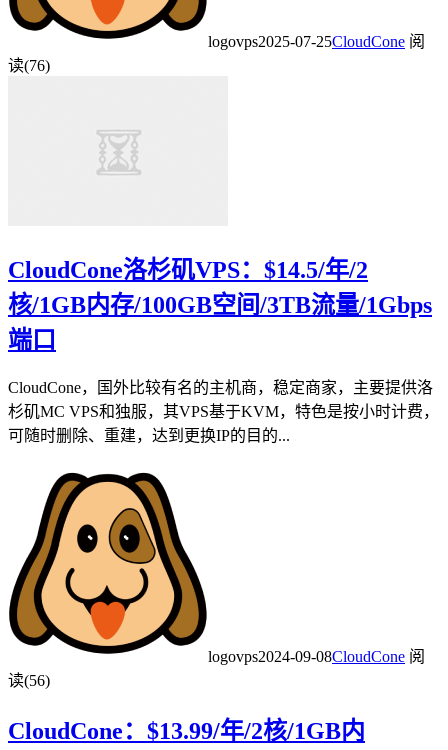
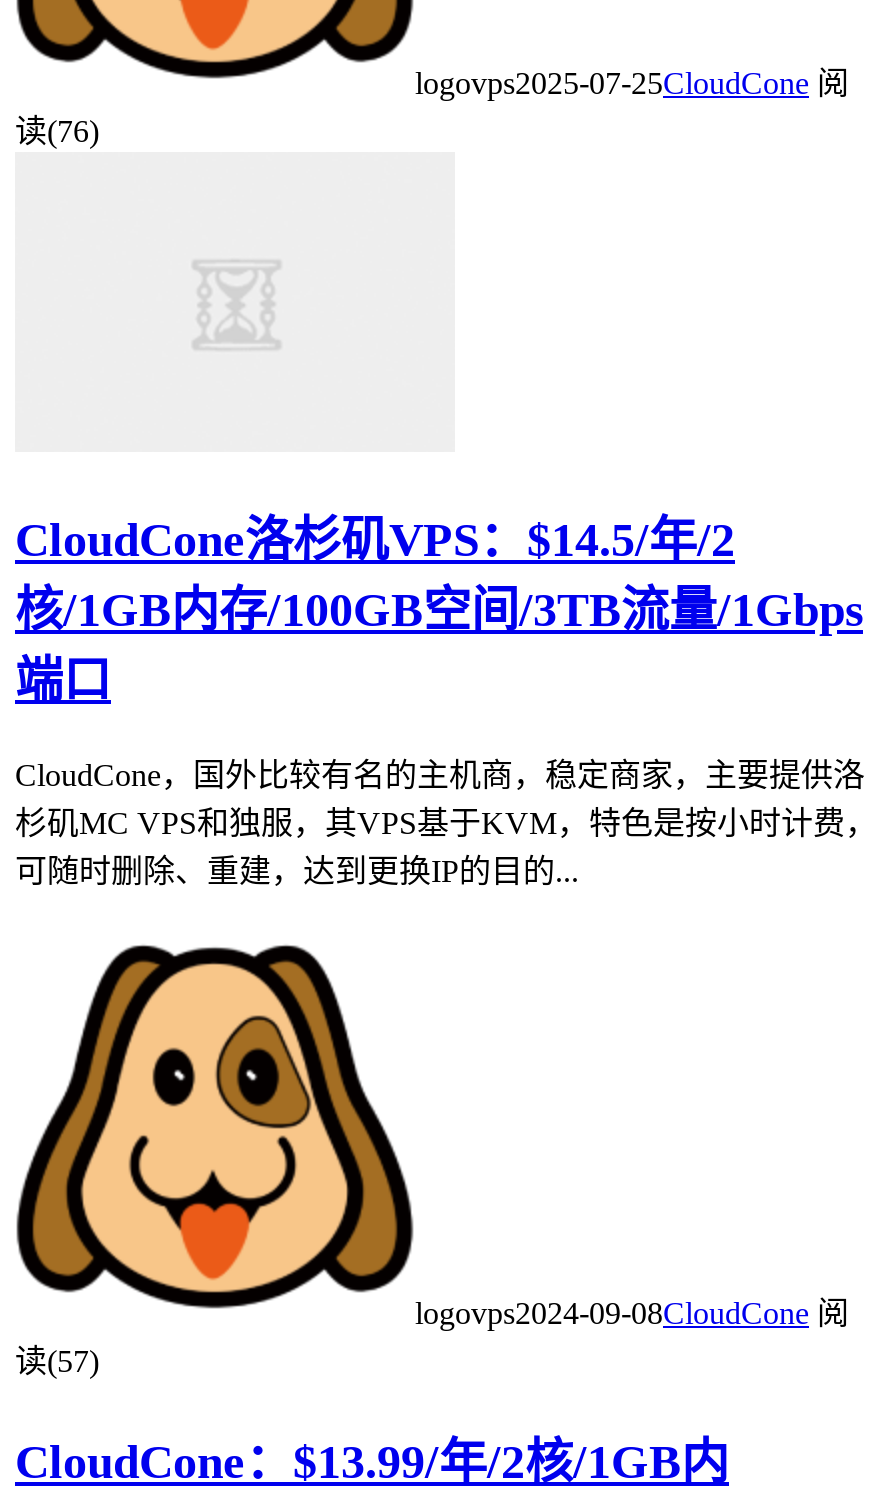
- 读(56)
+ 读(57)
